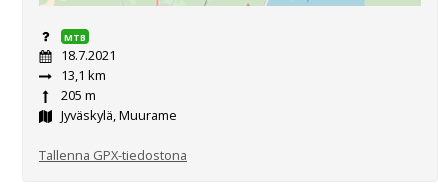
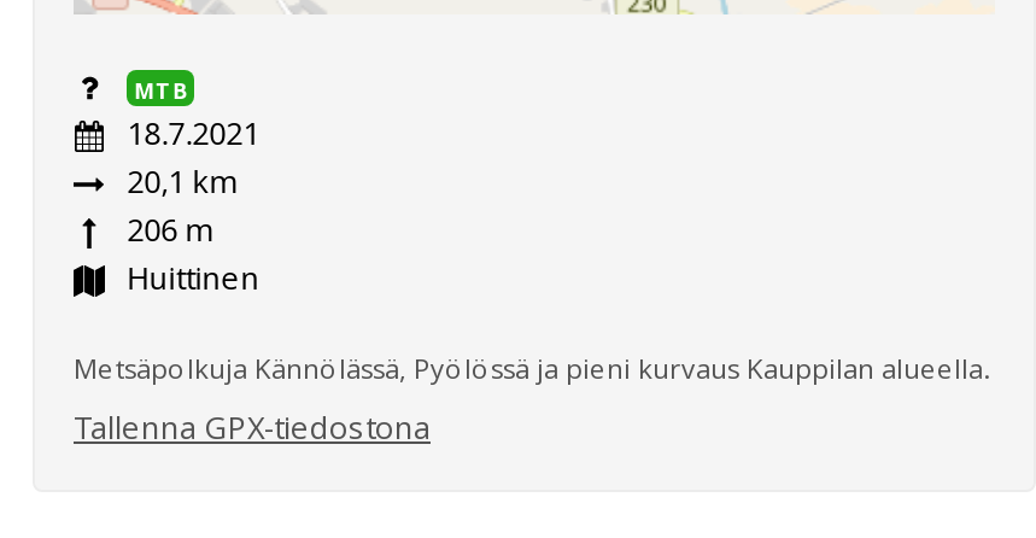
- 13,1 km
- 205 m
- Jyväskylä, Muurame
+ 20,1 km
+ 206 m
+ Huittinen
+ Metsäpolkuja Kännölässä, Pyölössä ja pieni kurvaus Kauppilan alueella.
